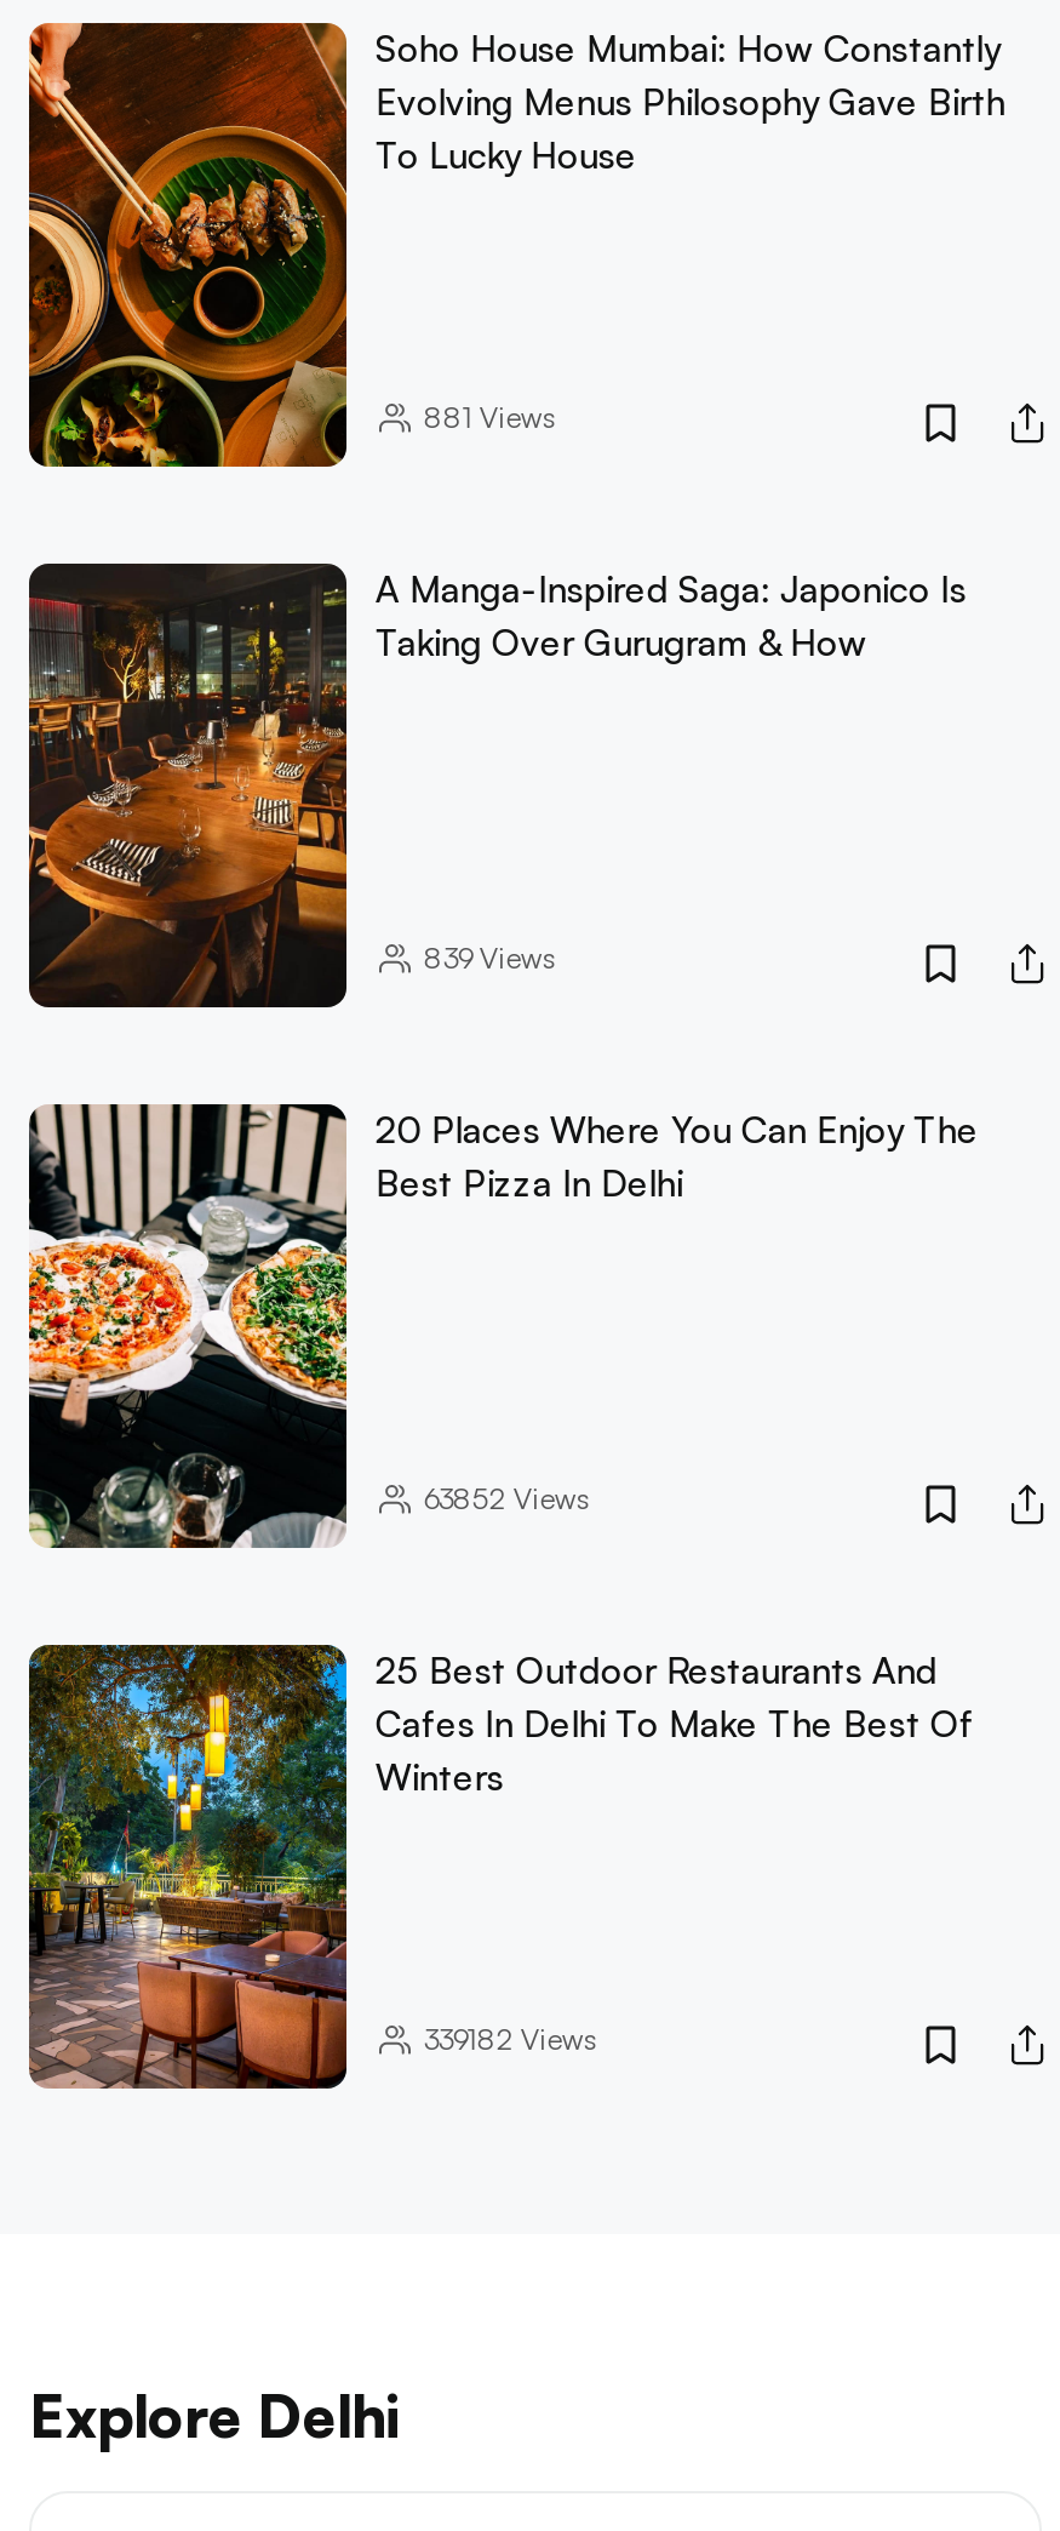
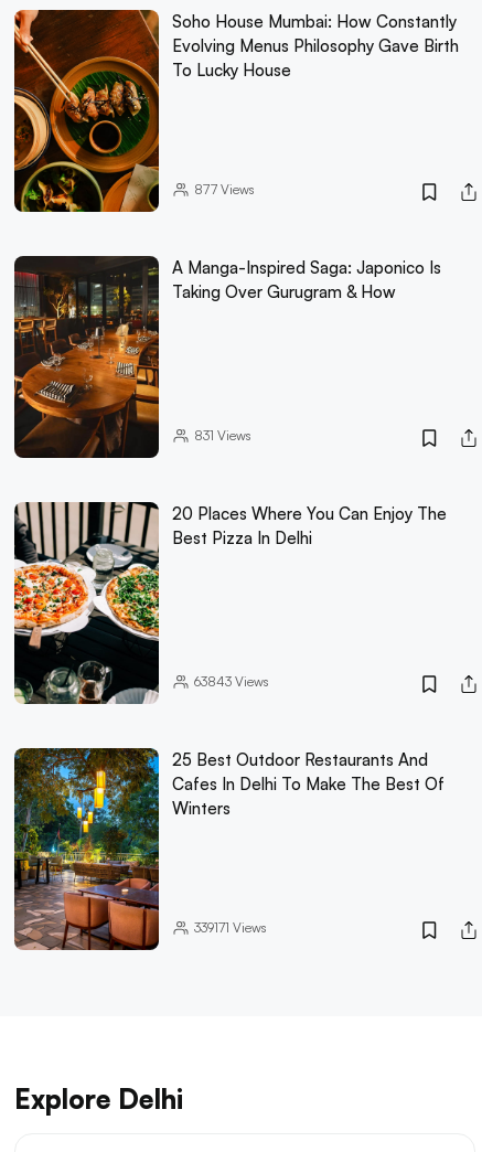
- 881 Views
+ 877 Views

- 839Views
+ 831Views

- 63852 Views
+ 63843 Views

- 339182 Views
+ 339171 Views
